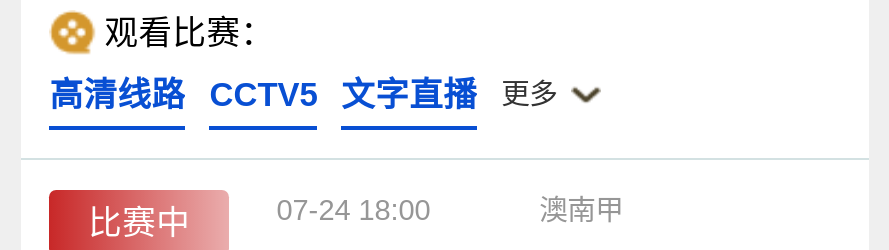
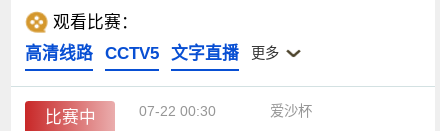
- 07-24 18:00
- 澳南甲
+ 07-22 00:30
+ 爱沙杯
